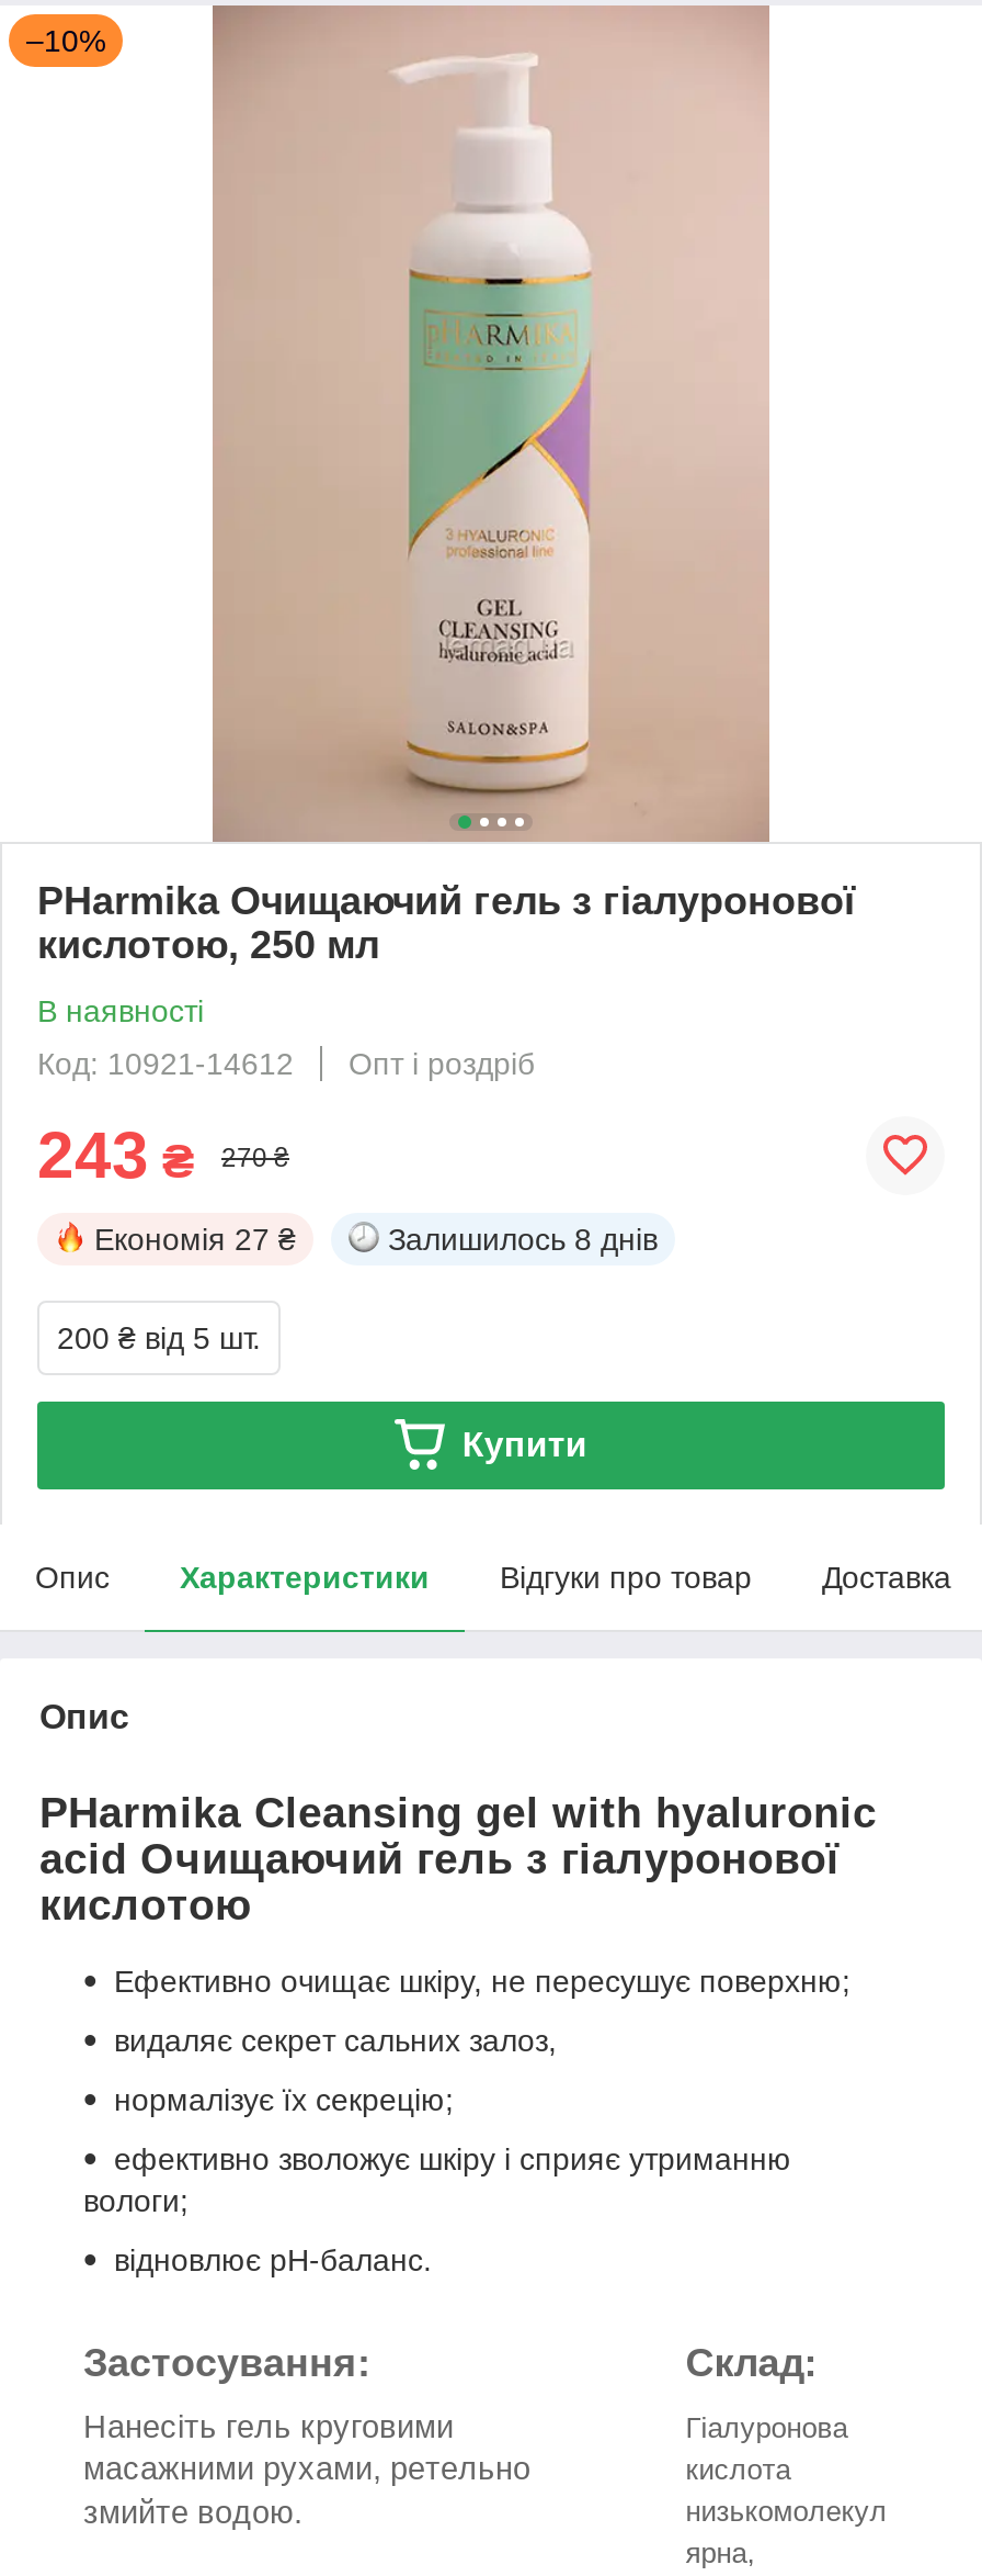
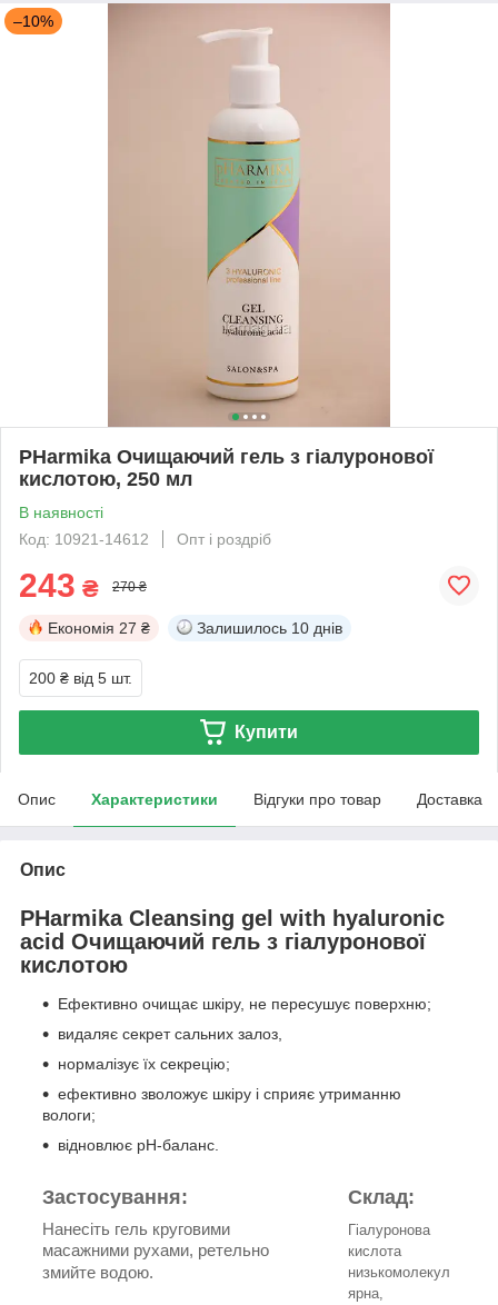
- Залишилось 8 днів
+ Залишилось 10 днів
